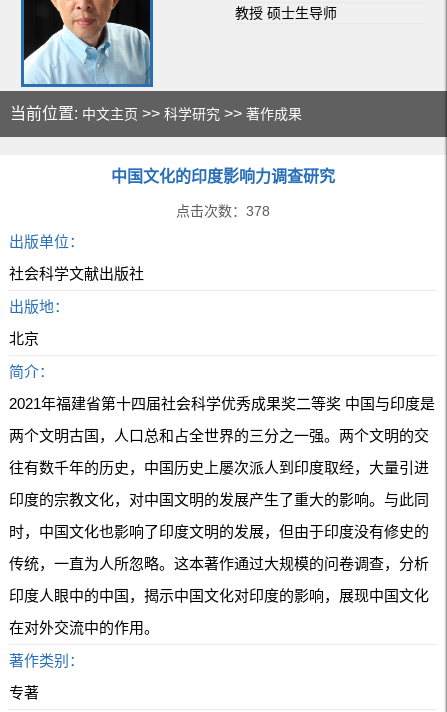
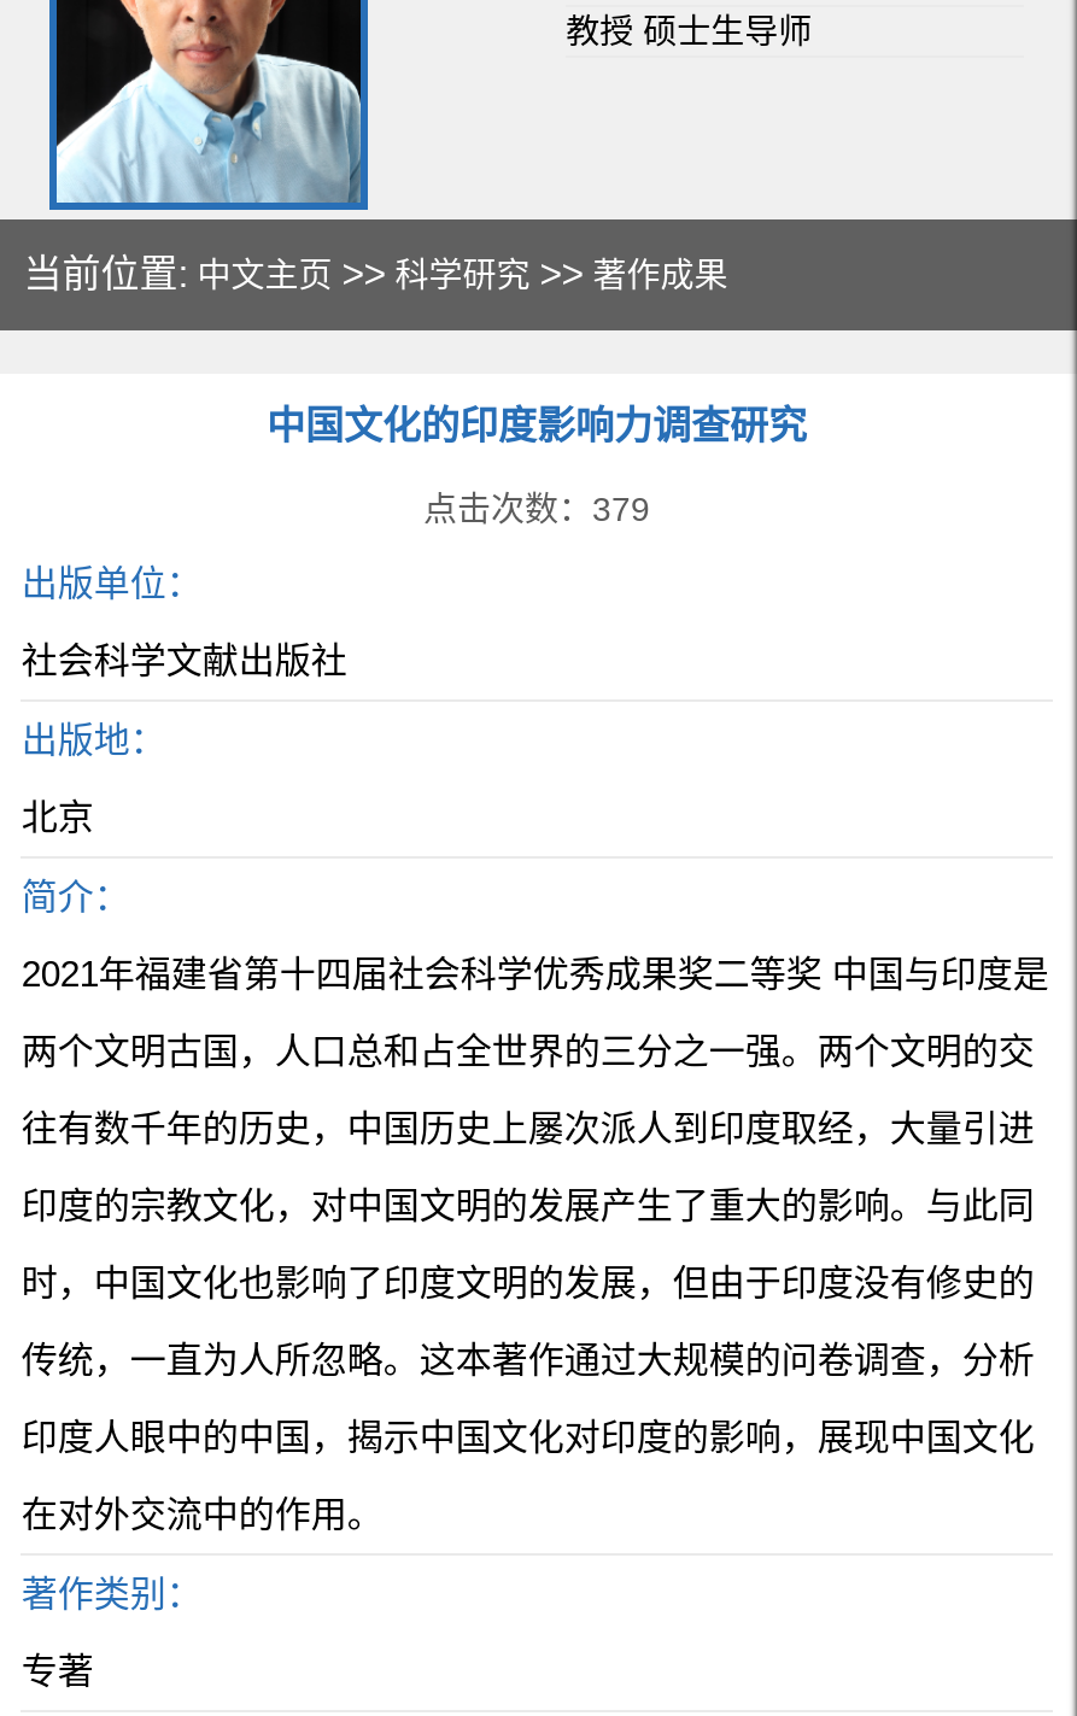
- 点击次数：378
+ 点击次数：379
